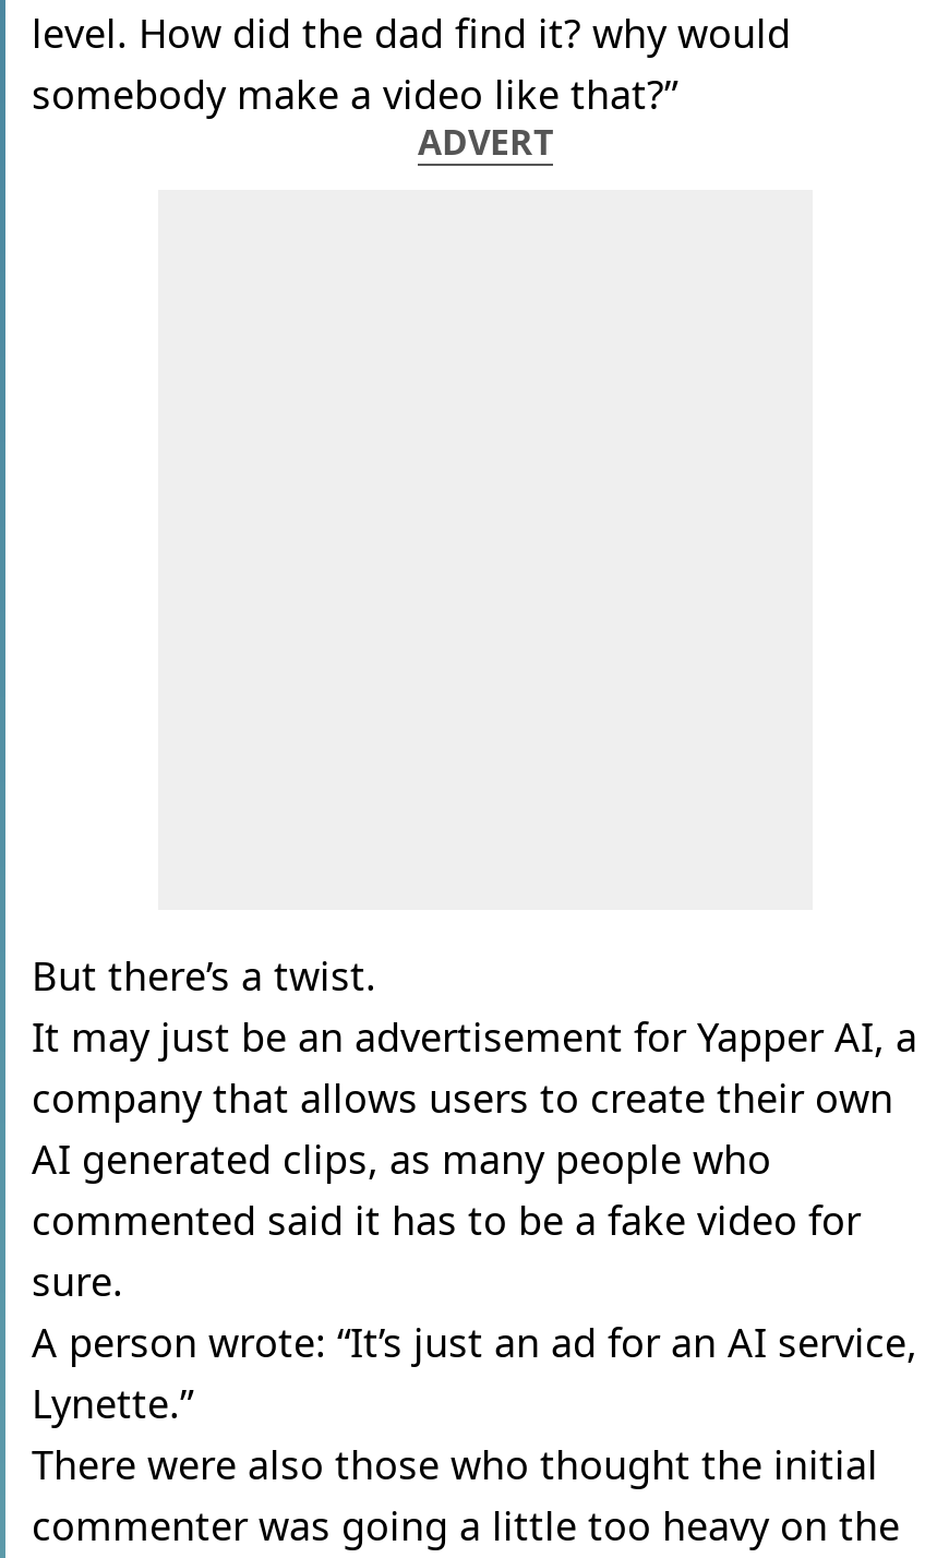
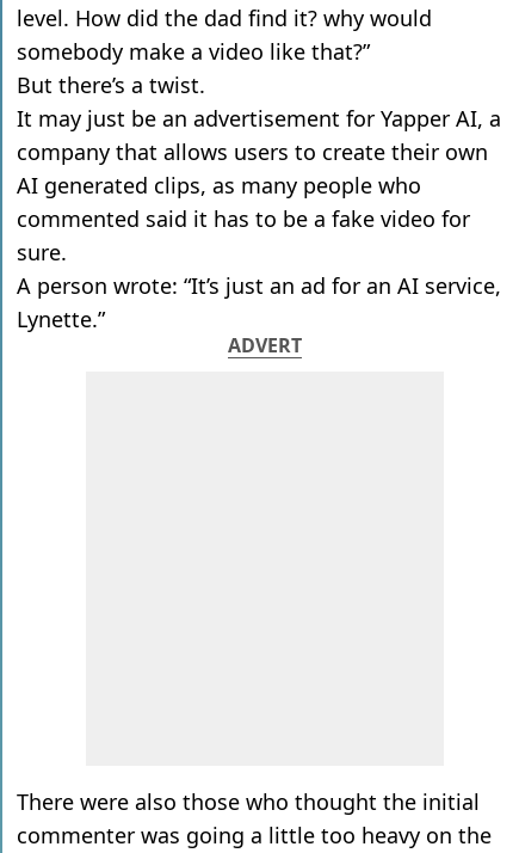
moved down: ADVERT

moved up: But there’s a twist. | It may just be an advertisement for Yapper AI, a | company that allows users to create their own | AI generated clips, as many people who | commented said it has to be a fake video for | sure. | A person wrote: “It’s just an ad for an AI service, | Lynette.”
